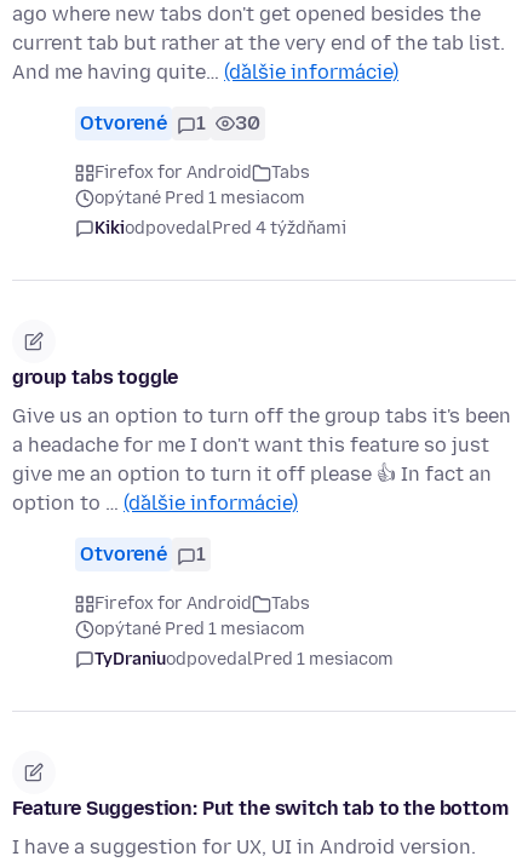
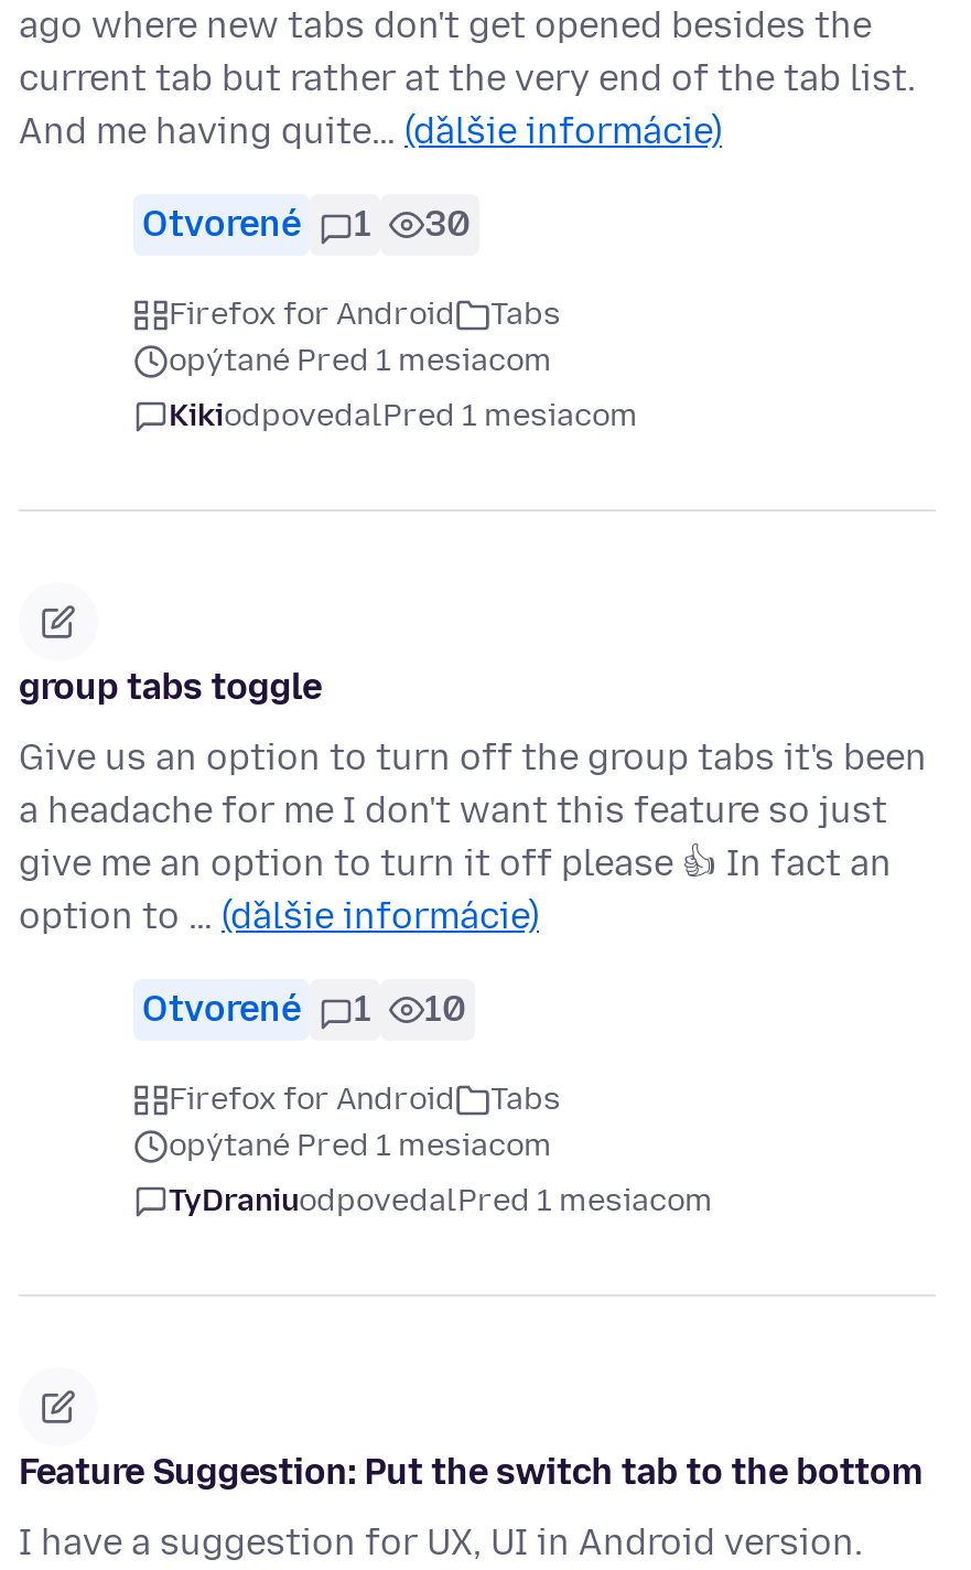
- KikiodpovedalPred 4 týždňami
+ KikiodpovedalPred 1 mesiacom

+ 10
